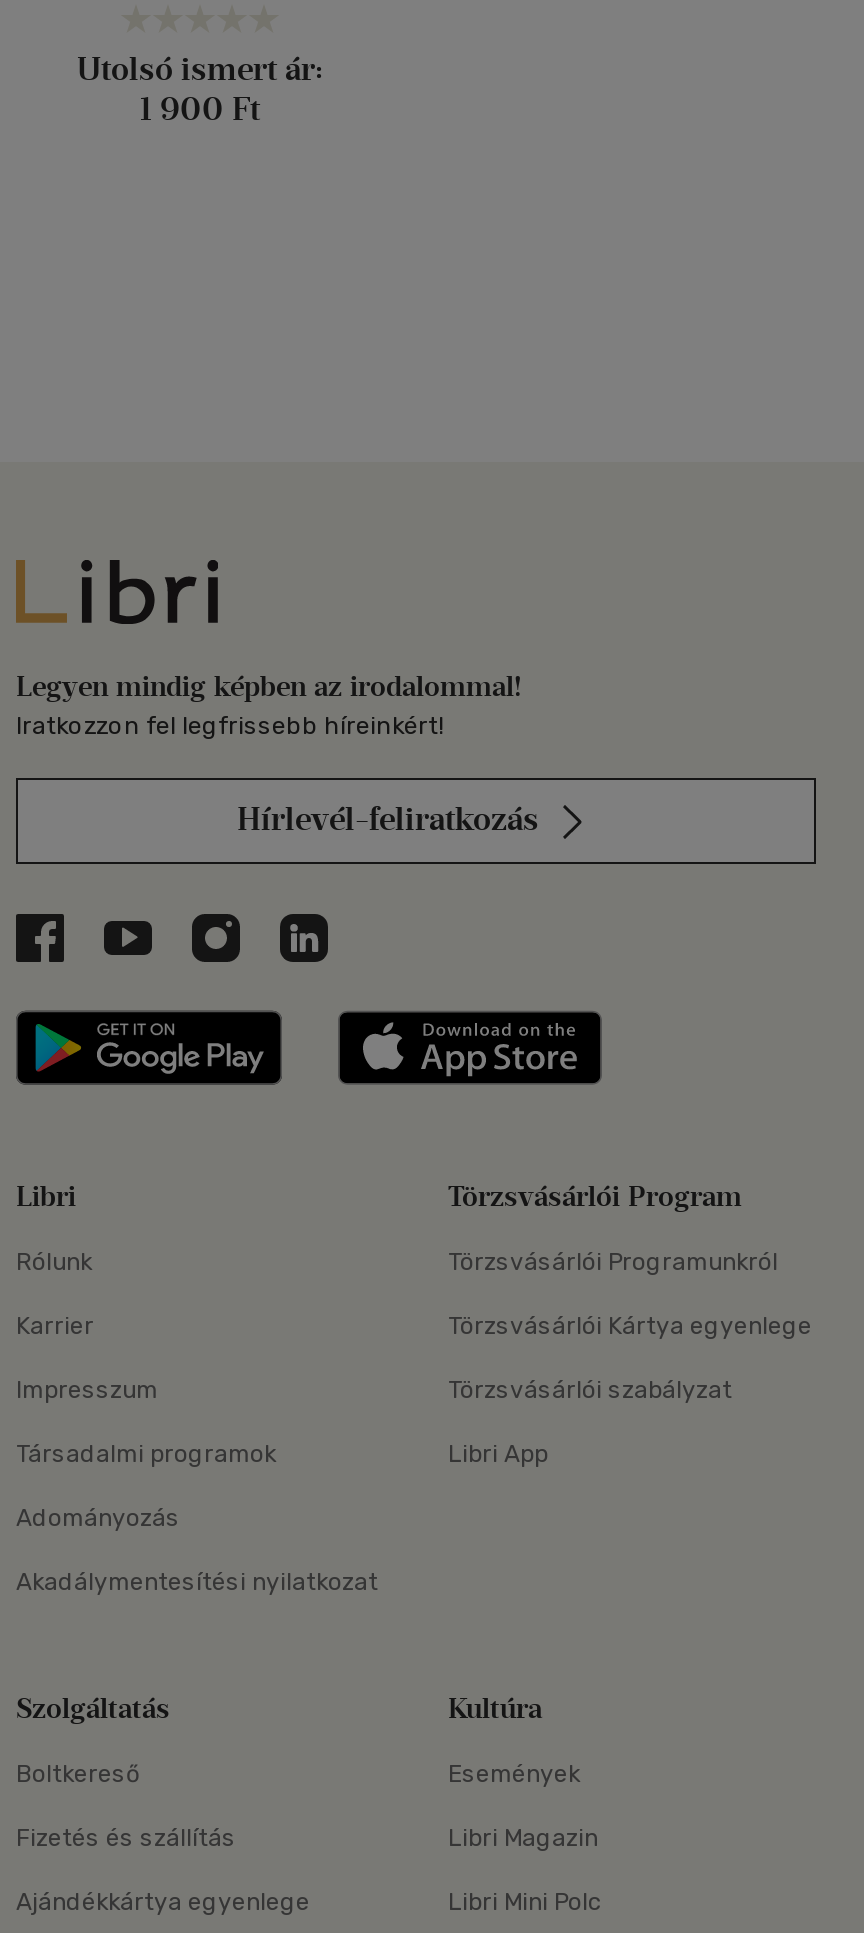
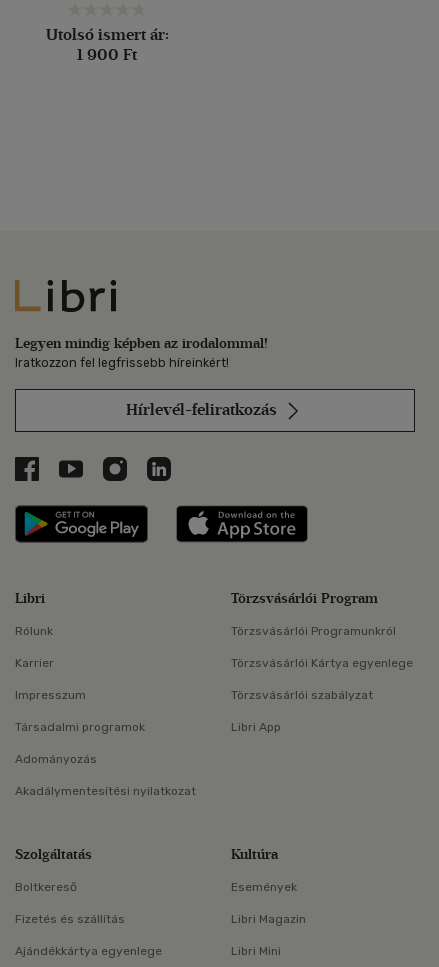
- Libri Mini Polc
+ Libri Mini
